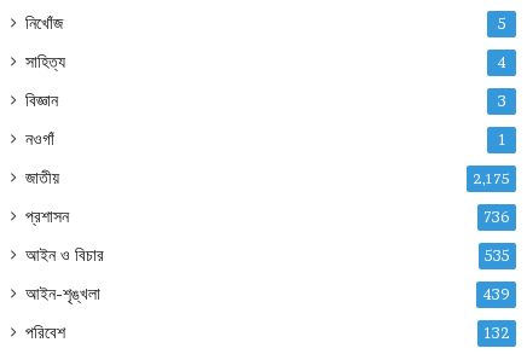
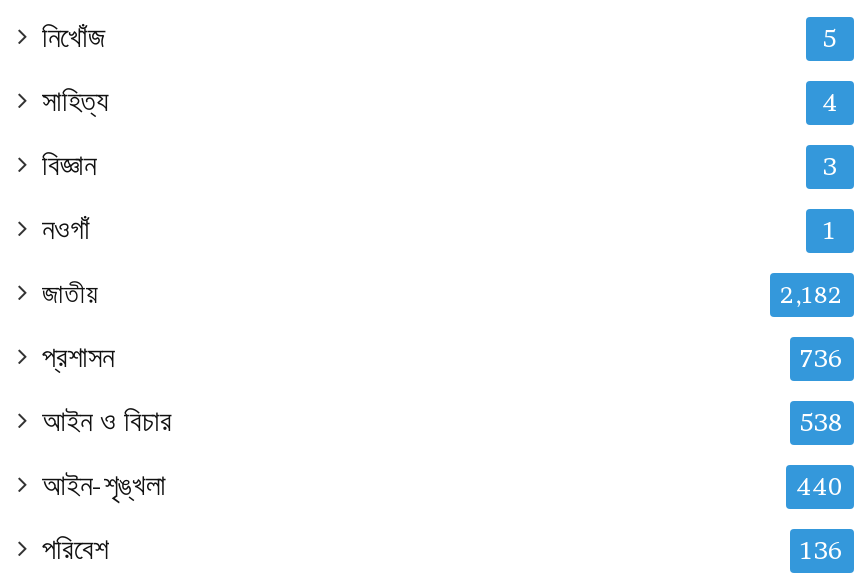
- 2,175
+ 2,182

- 535
+ 538

- 439
+ 440

- 132
+ 136
